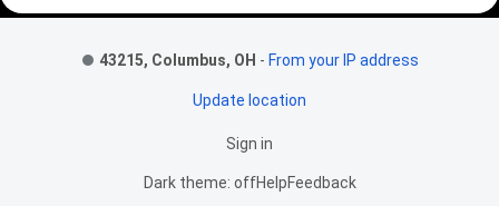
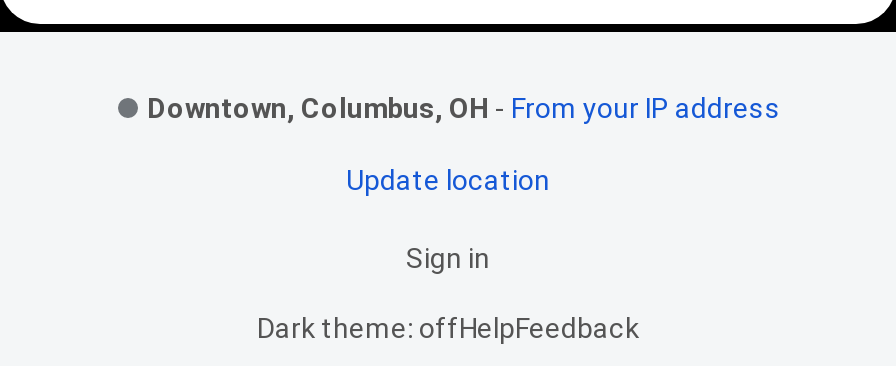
- 43215, Columbus, OH - From your IP address
+ Downtown, Columbus, OH - From your IP address
